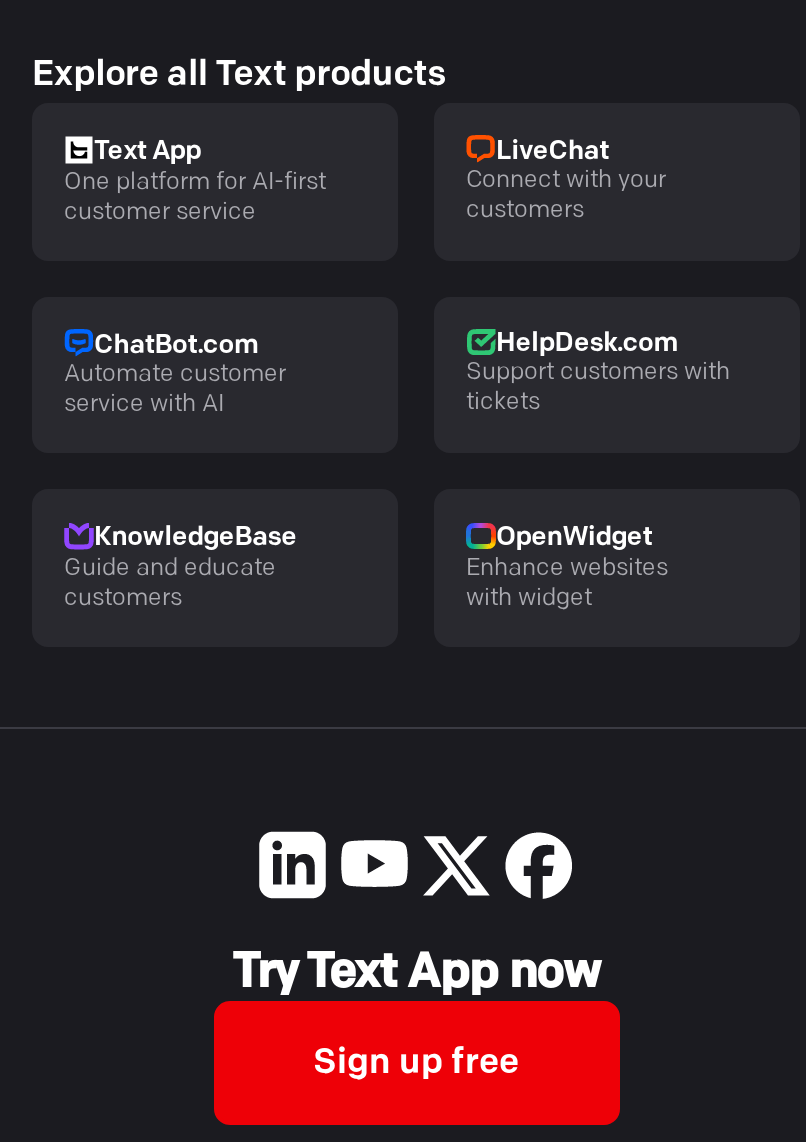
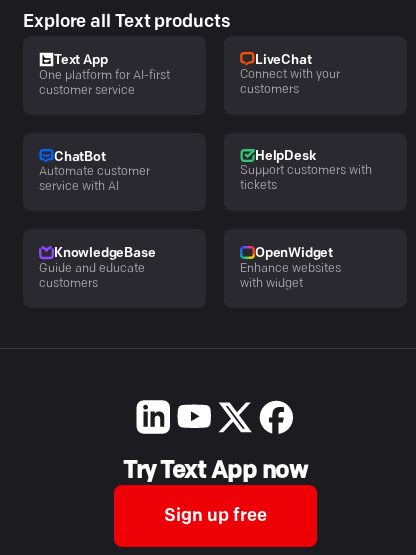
- ChatBot.com
+ ChatBot

- HelpDesk.com
+ HelpDesk
